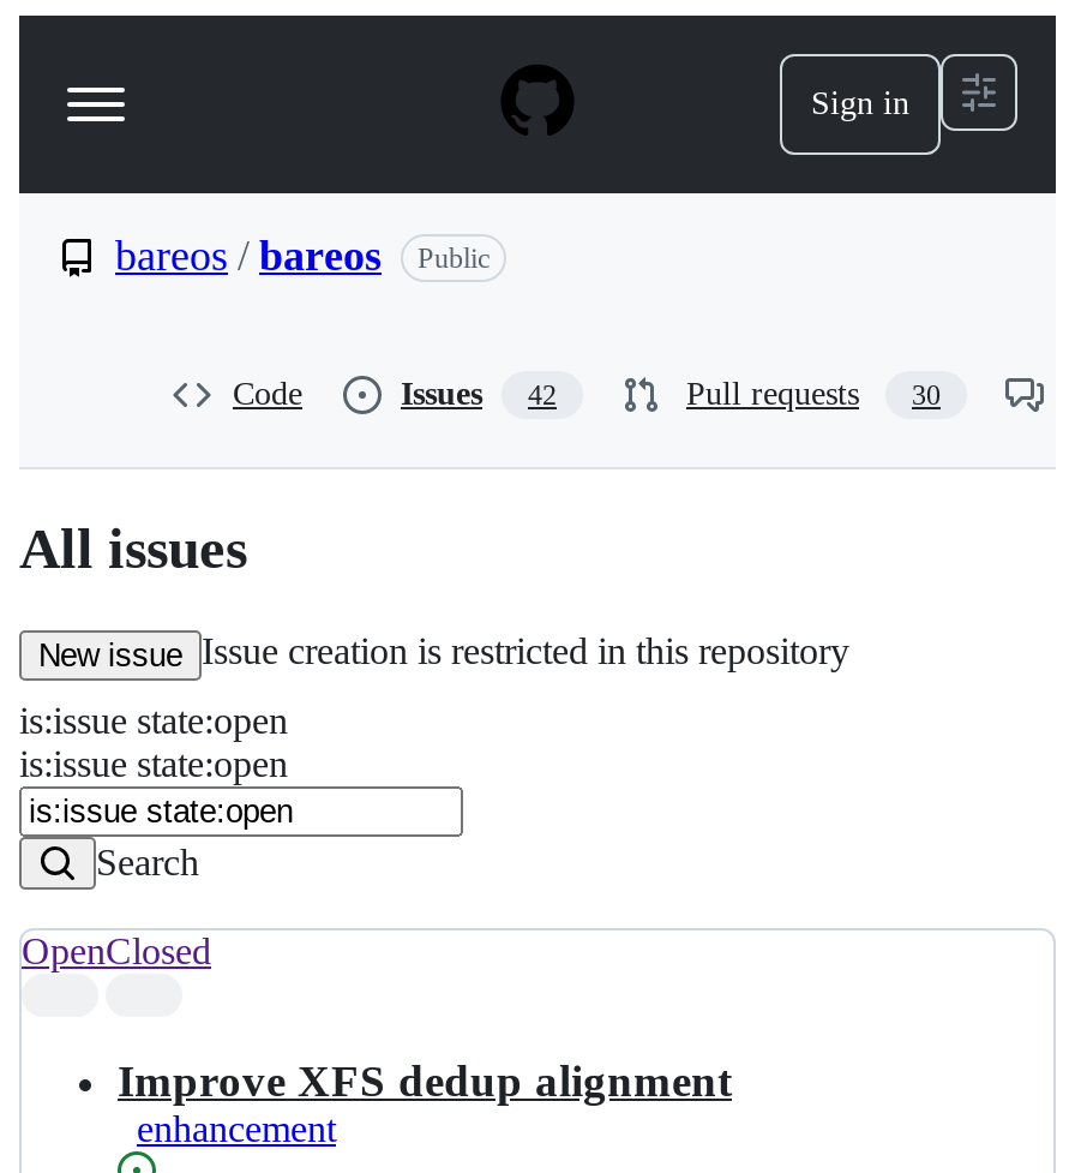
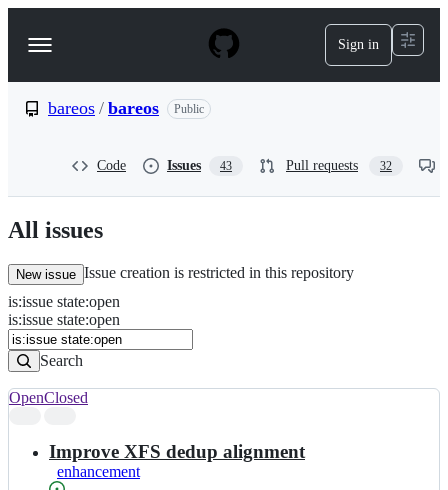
- Issues 42
+ Issues 43

- Pull requests 30
+ Pull requests 32
